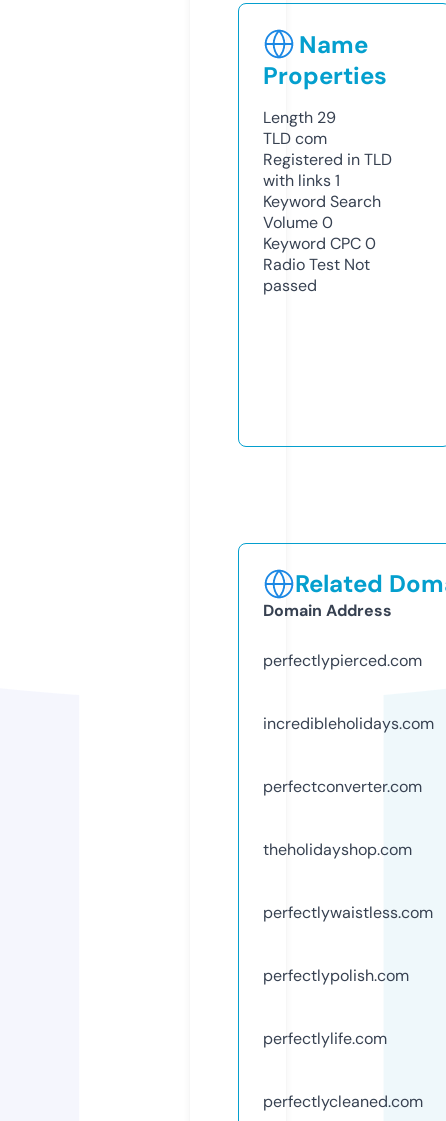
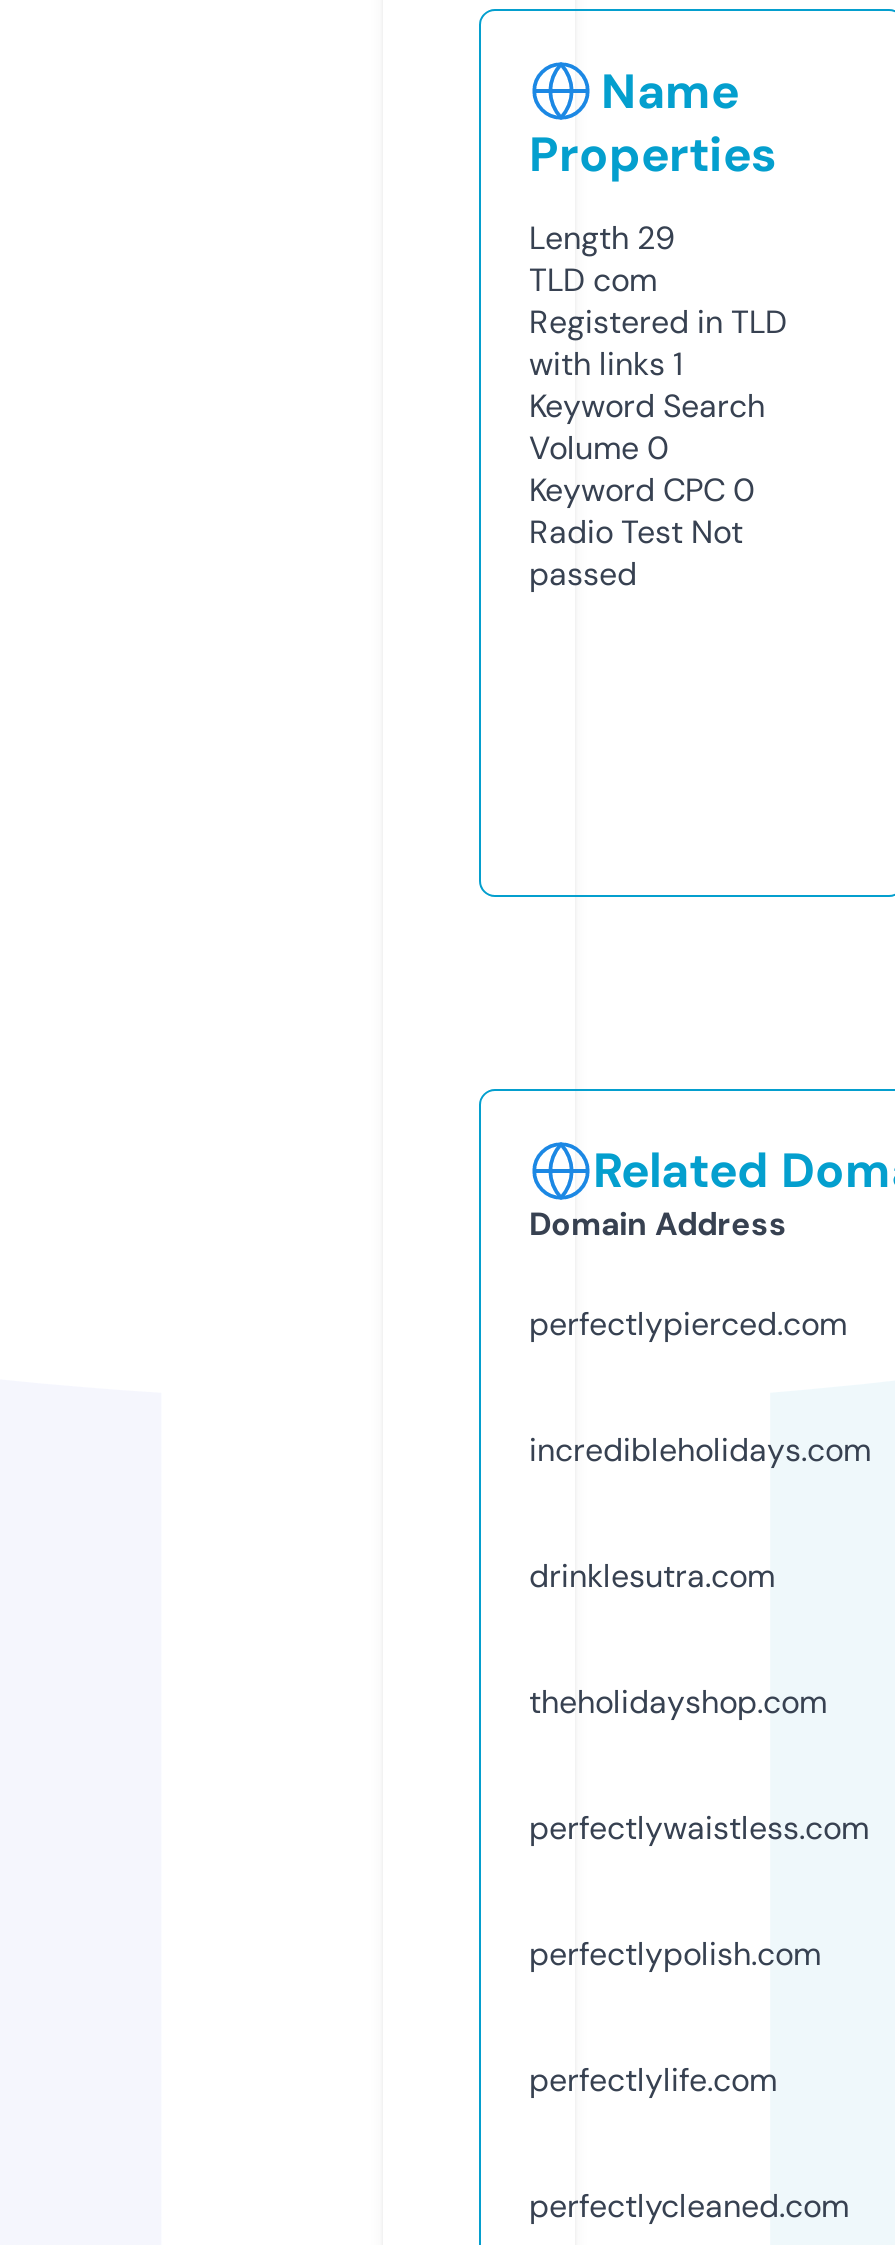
- perfectconverter.com
+ drinklesutra.com
